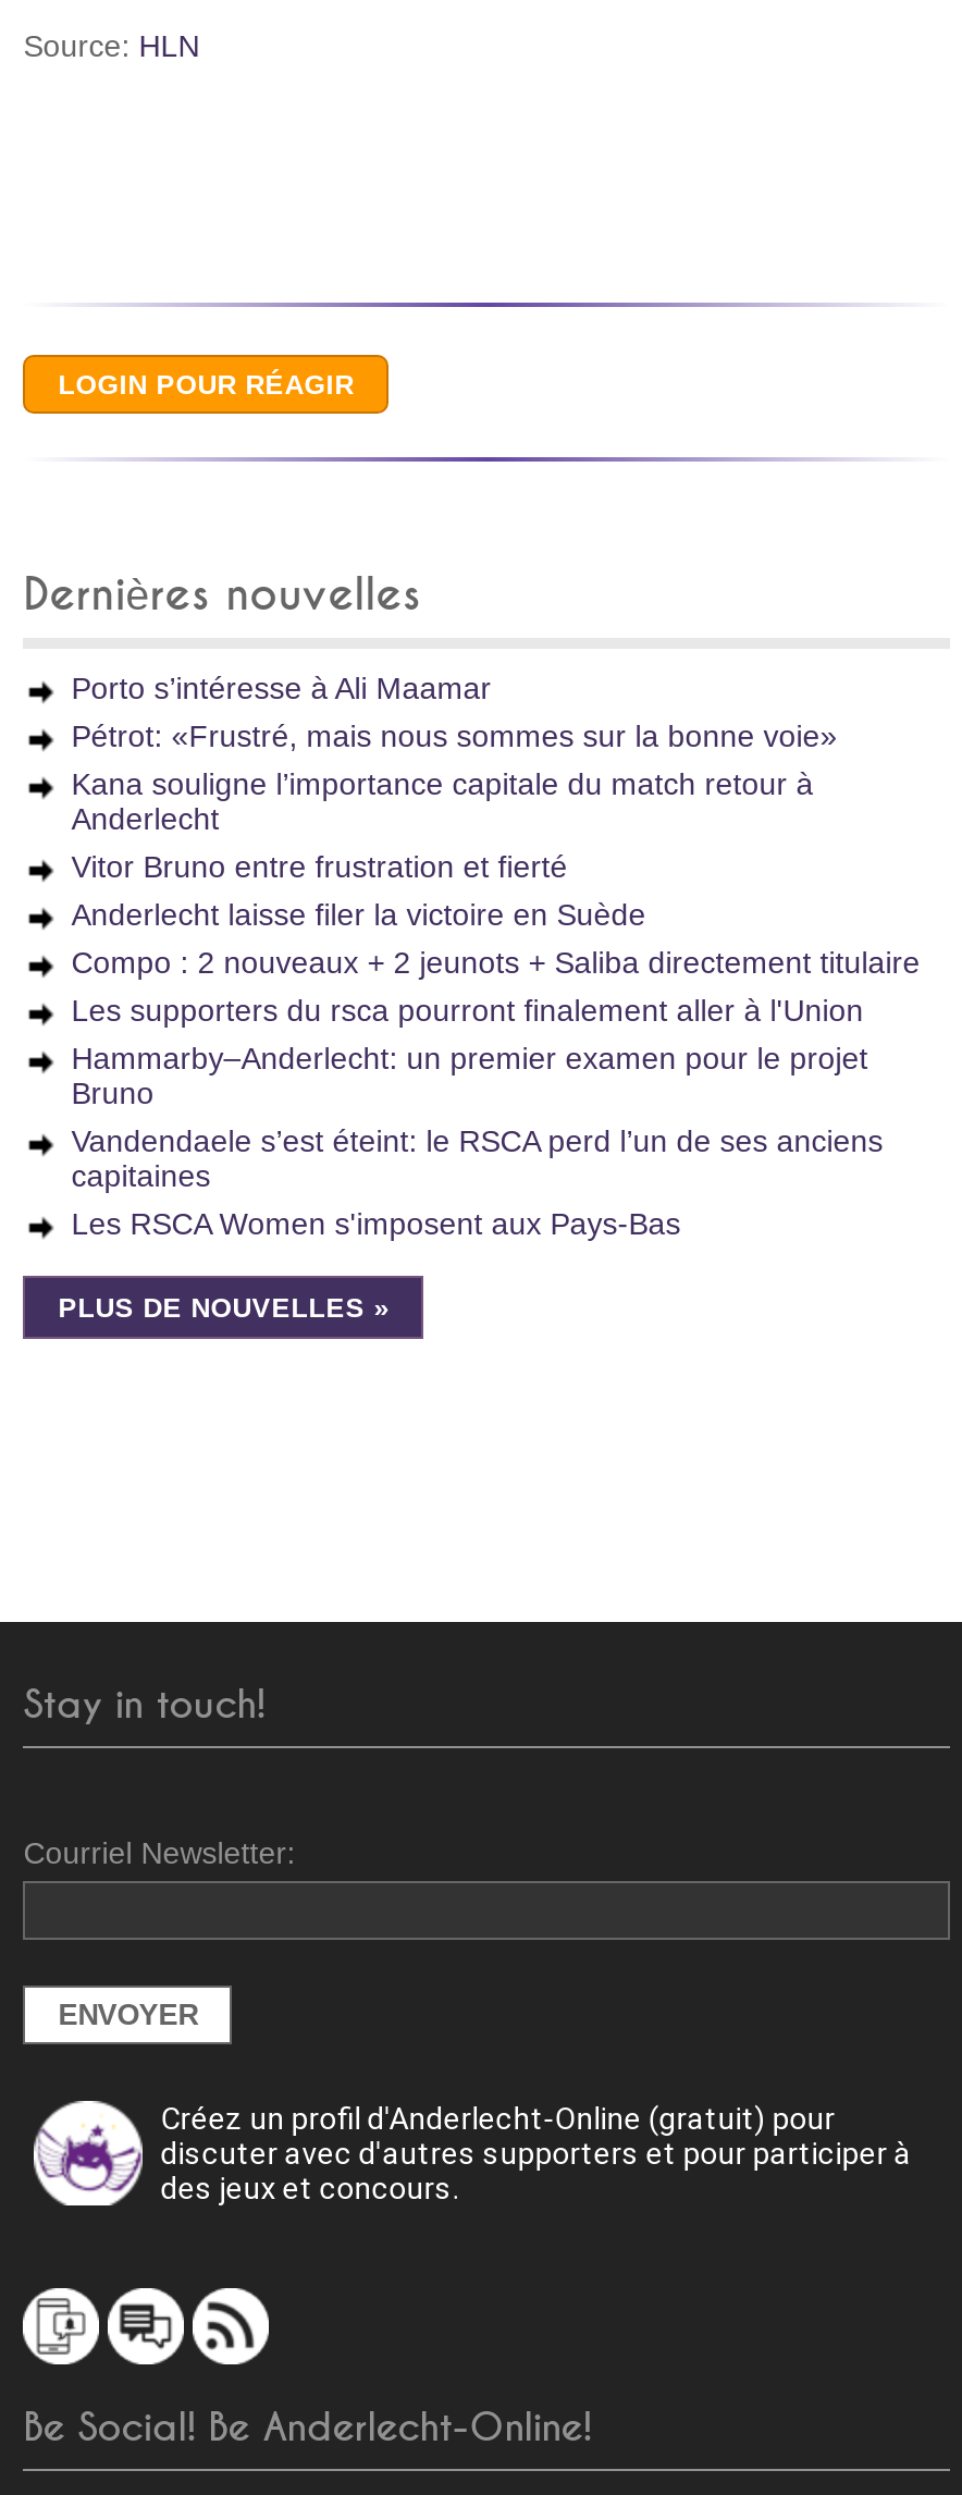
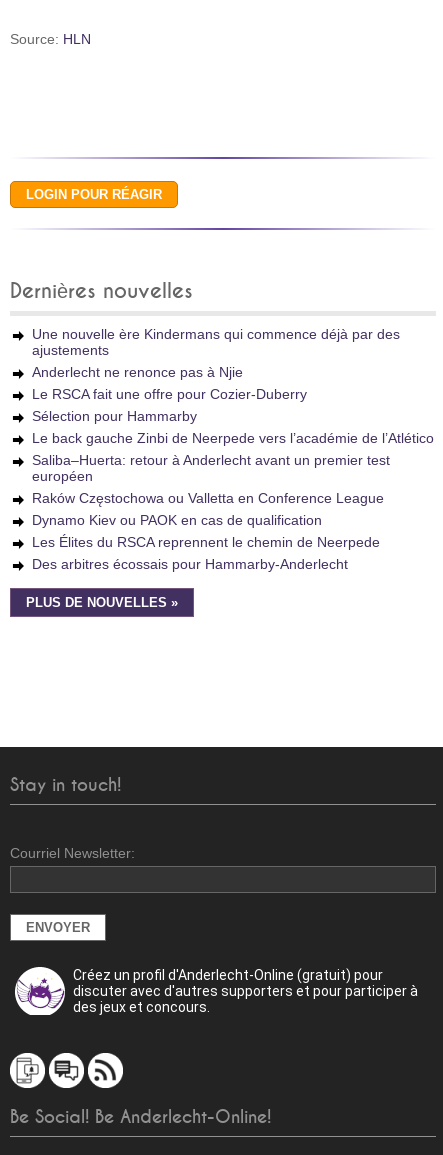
- Porto s’intéresse à Ali Maamar
- Pétrot: «Frustré, mais nous sommes sur la bonne voie»
- Kana souligne l’importance capitale du match retour à
- Anderlecht
- Vitor Bruno entre frustration et fierté
- Anderlecht laisse filer la victoire en Suède
- Compo : 2 nouveaux + 2 jeunots + Saliba directement titulaire
- Les supporters du rsca pourront finalement aller à l'Union
- Hammarby–Anderlecht: un premier examen pour le projet
- Bruno
- Vandendaele s’est éteint: le RSCA perd l’un de ses anciens
- capitaines
- Les RSCA Women s'imposent aux Pays-Bas
+ Une nouvelle ère Kindermans qui commence déjà par des
+ ajustements
+ Anderlecht ne renonce pas à Njie
+ Le RSCA fait une offre pour Cozier-Duberry
+ Sélection pour Hammarby
+ Le back gauche Zinbi de Neerpede vers l’académie de l’Atlético
+ Saliba–Huerta: retour à Anderlecht avant un premier test
+ européen
+ Raków Częstochowa ou Valletta en Conference League
+ Dynamo Kiev ou PAOK en cas de qualification
+ Les Élites du RSCA reprennent le chemin de Neerpede
+ Des arbitres écossais pour Hammarby-Anderlecht
